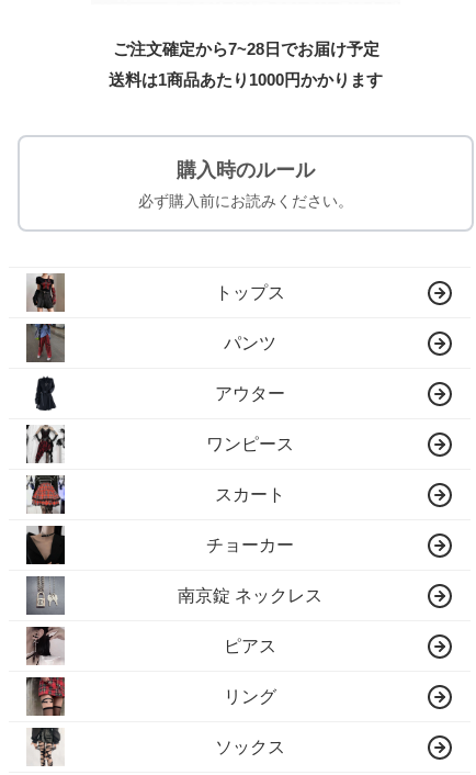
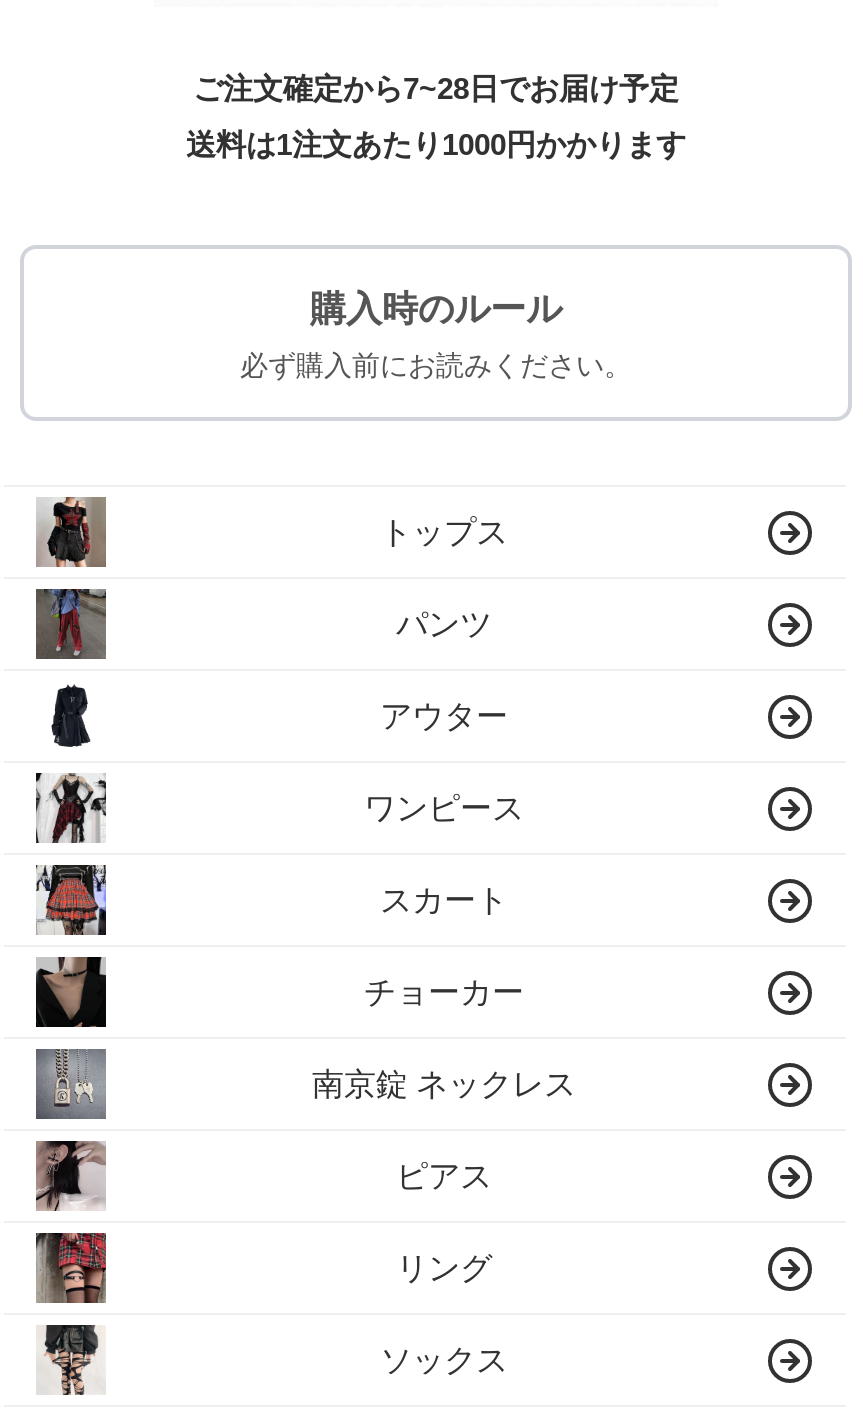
- 送料は1商品あたり1000円かかります
+ 送料は1注文あたり1000円かかります
